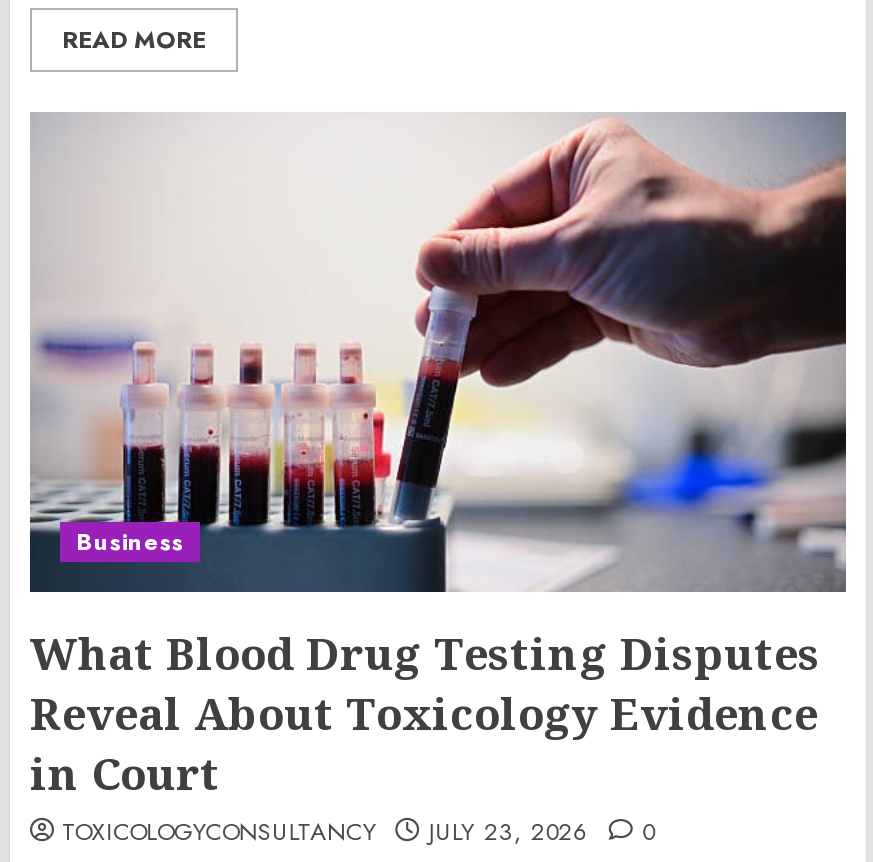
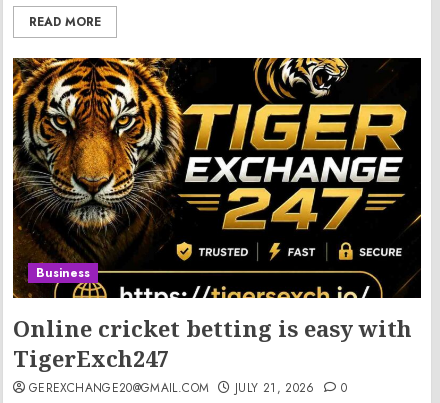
- [image]
- What Blood Drug Testing Disputes
- Reveal About Toxicology Evidence
- in Court
- TOXICOLOGYCONSULTANCY
- JULY 23, 2026
+ [image]
+ Online cricket betting is easy with
+ TigerExch247
+ GEREXCHANGE20@GMAIL.COM
+ JULY 21, 2026
